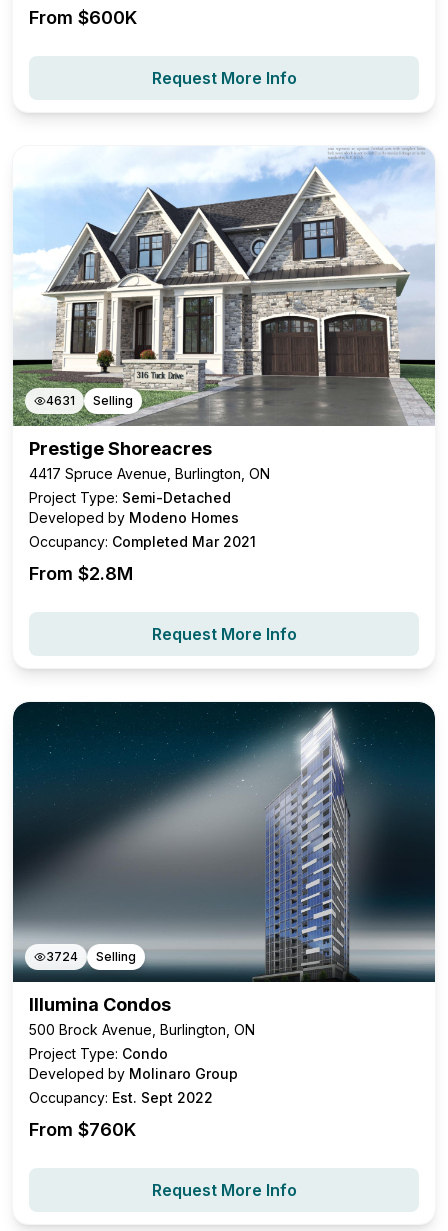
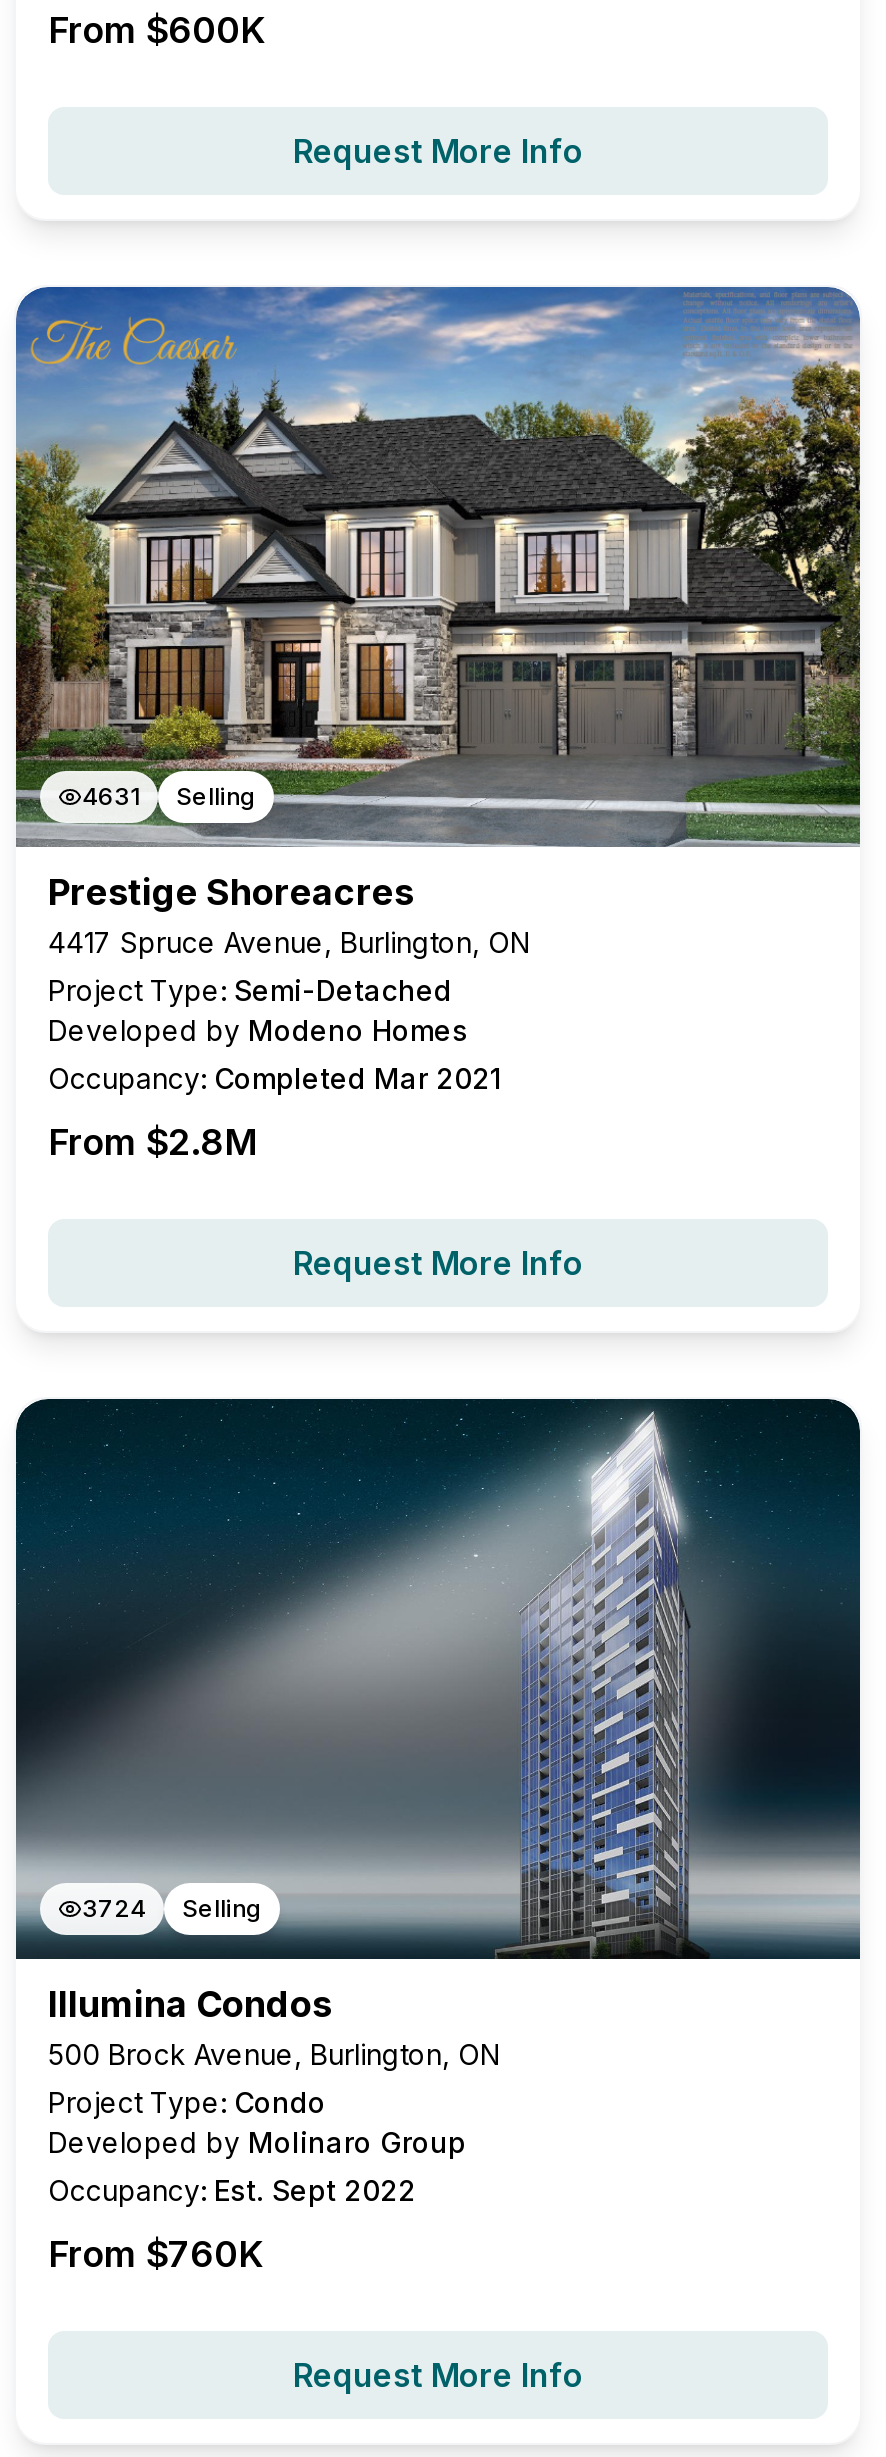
- [image]
+ [image]
